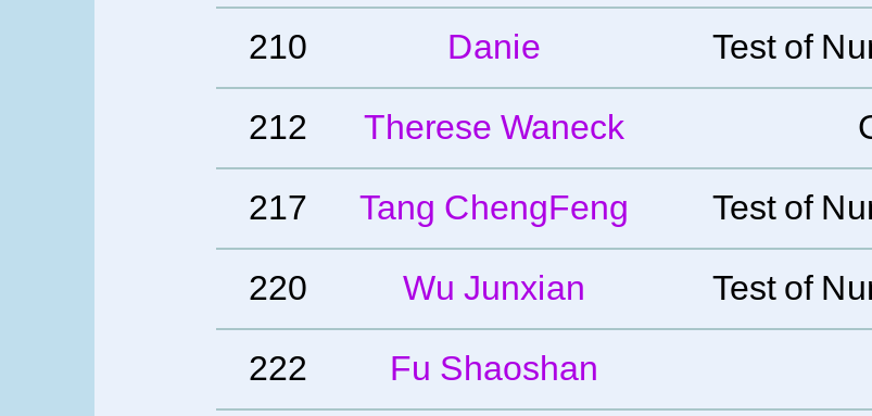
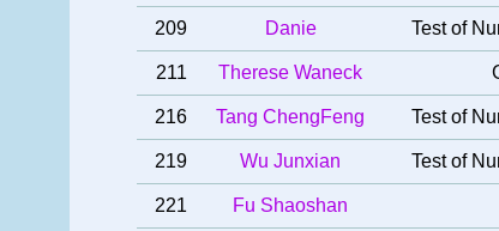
- 210
+ 209

- 212 Therese Waneck
+ 211 Therese Waneck

- 217 Tang ChengFeng
+ 216 Tang ChengFeng

- 220
+ 219

- 222
+ 221
